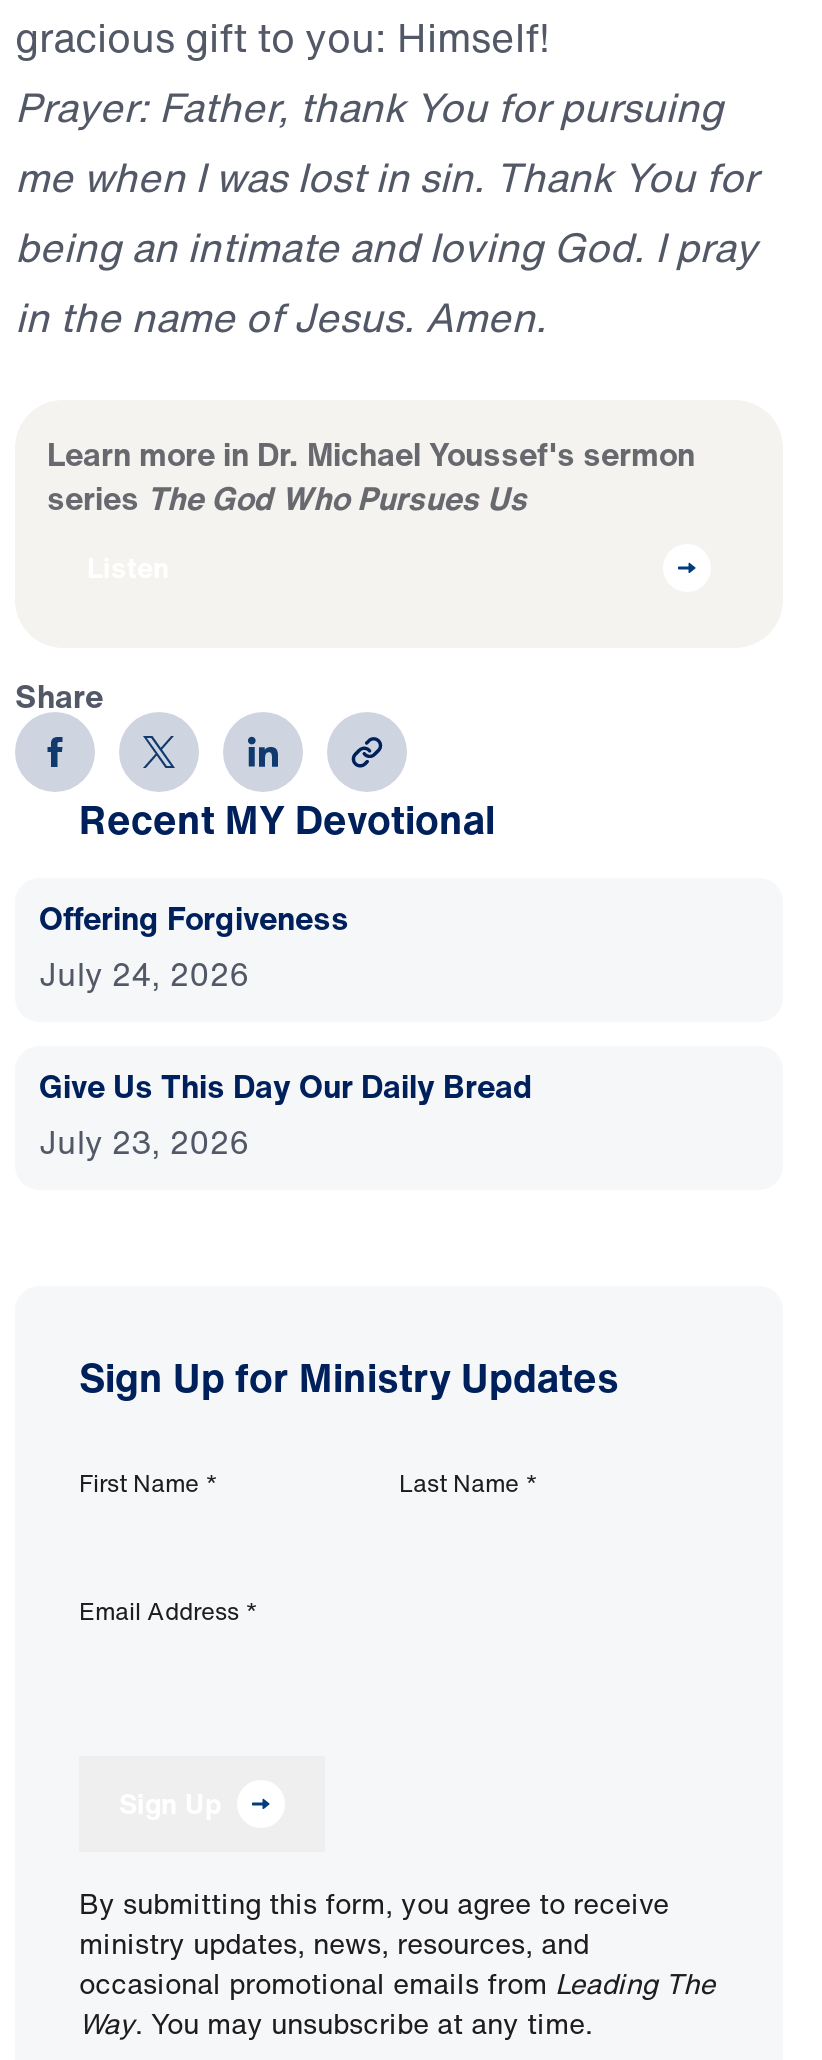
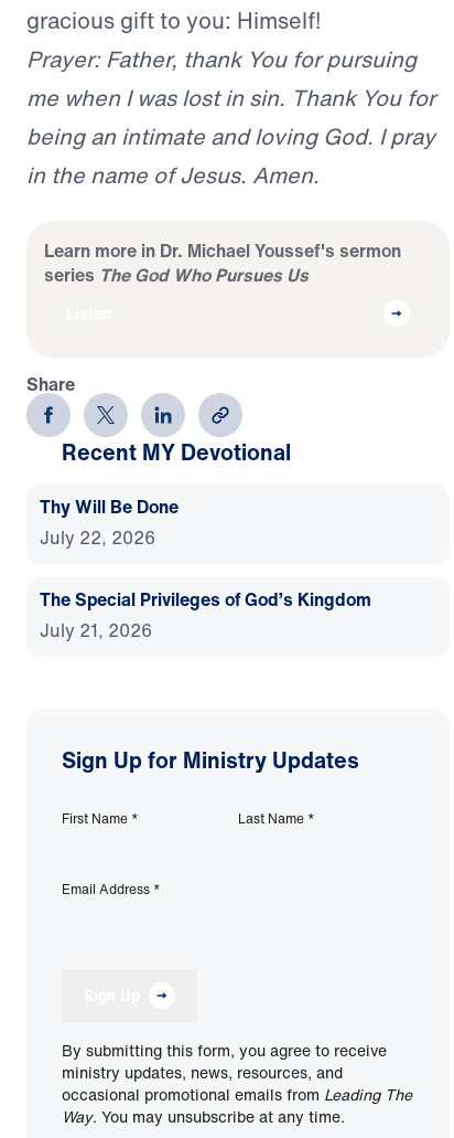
- Offering Forgiveness
- July 24, 2026
+ Thy Will Be Done
+ July 22, 2026

- Give Us This Day Our Daily Bread
- July 23, 2026
+ The Special Privileges of God’s Kingdom
+ July 21, 2026
